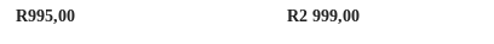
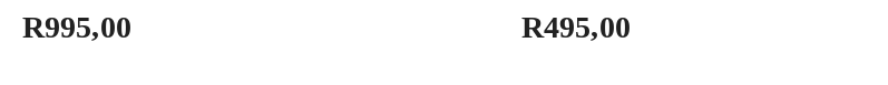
- R2 999,00
+ R495,00
